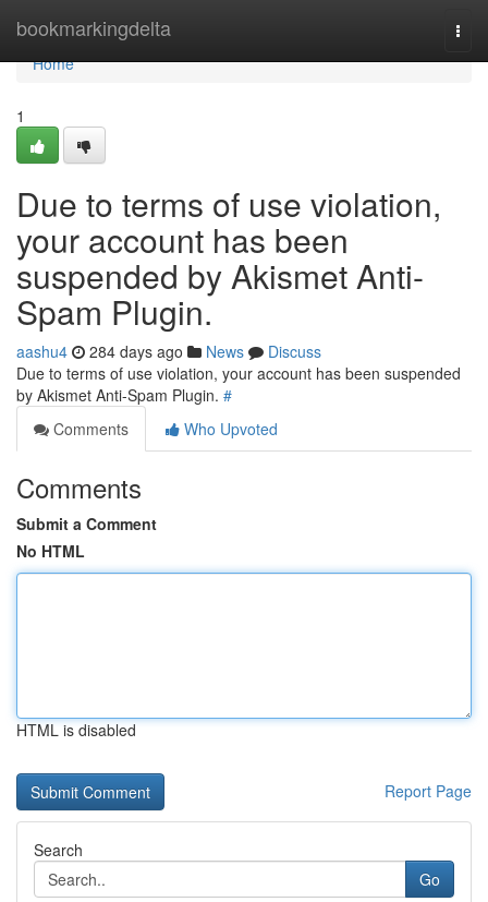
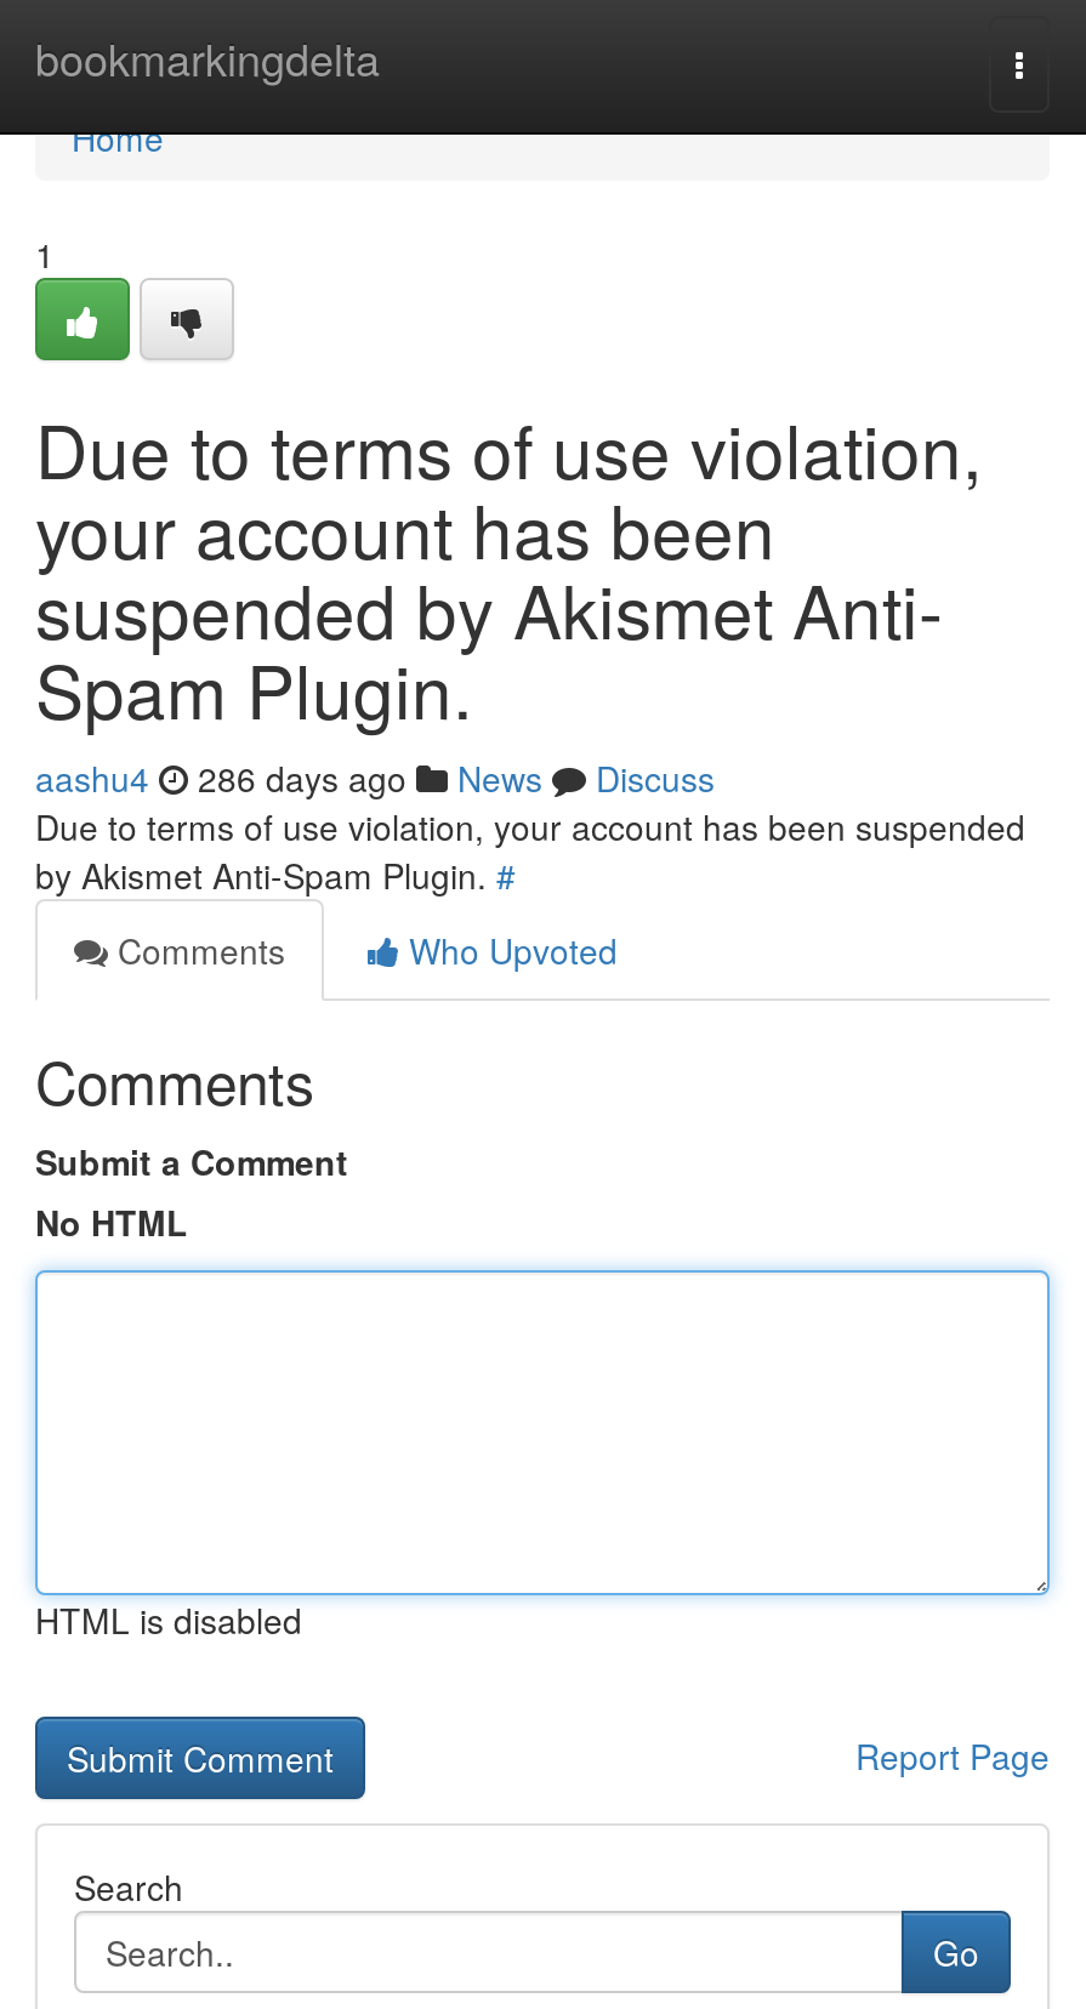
- aashu4 284 days ago News Discuss
+ aashu4 286 days ago News Discuss
